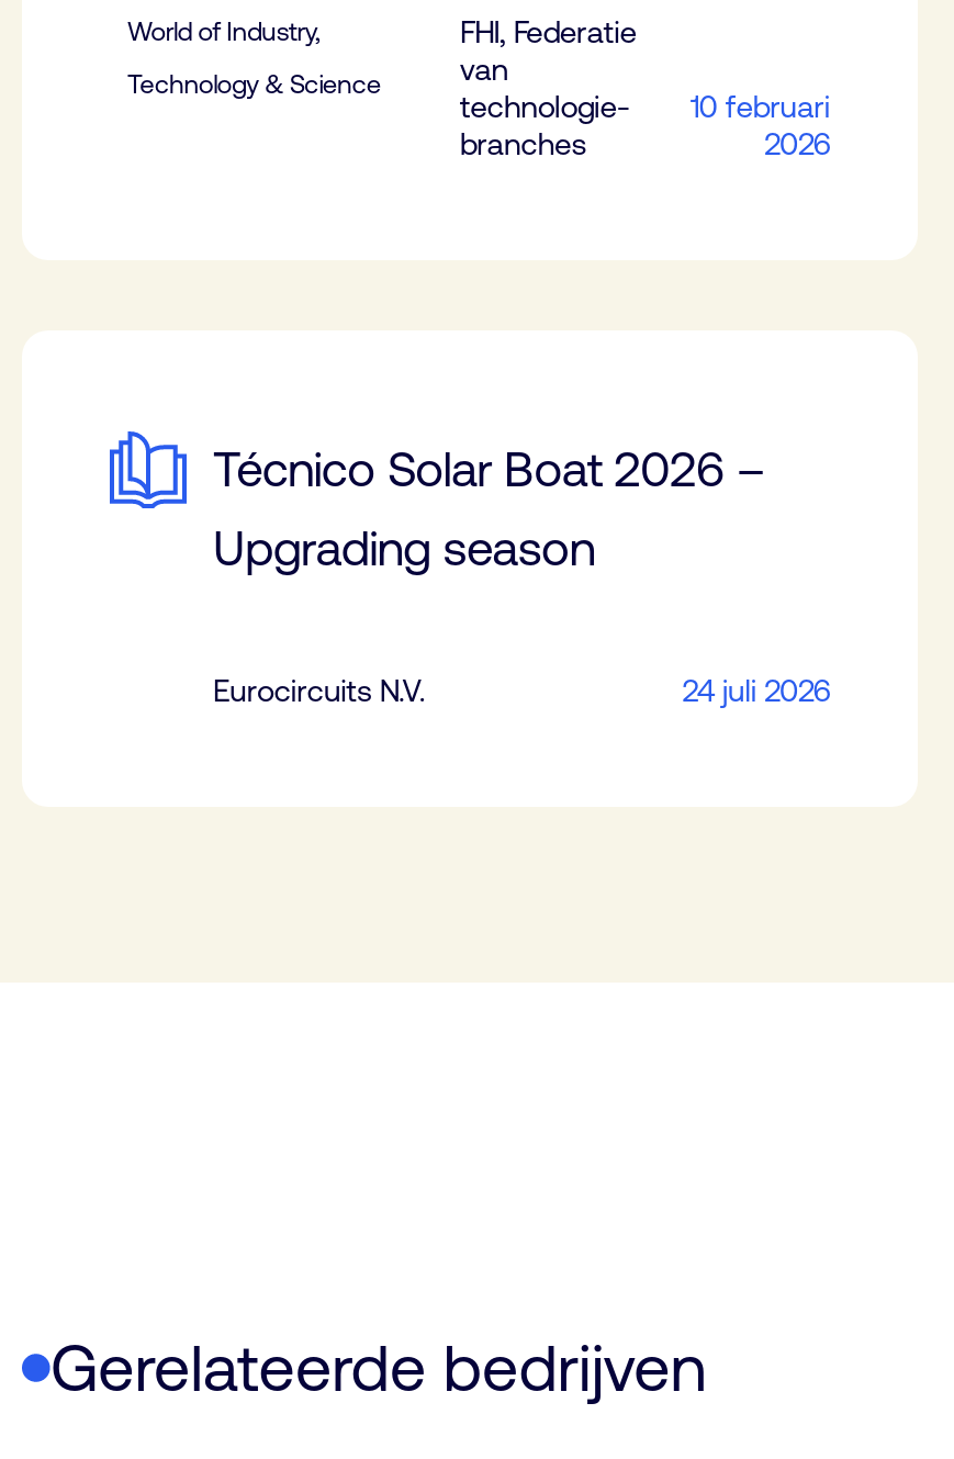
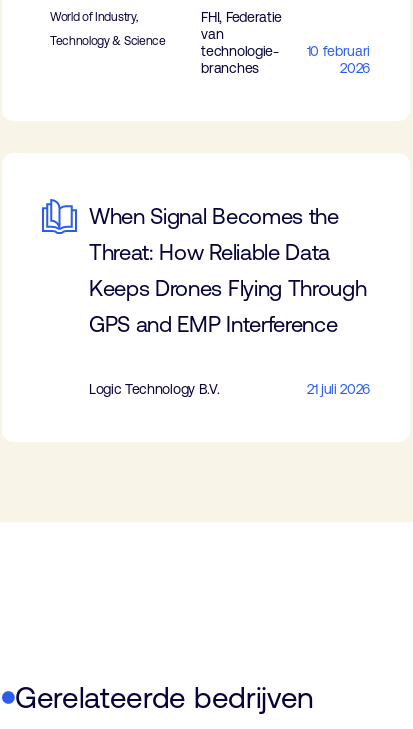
- Técnico Solar Boat 2026 –
- Upgrading season
+ When Signal Becomes the
+ Threat: How Reliable Data
+ Keeps Drones Flying Through
+ GPS and EMP Interference

- Eurocircuits N.V.
- 24 juli 2026
+ Logic Technology B.V.
+ 21 juli 2026
